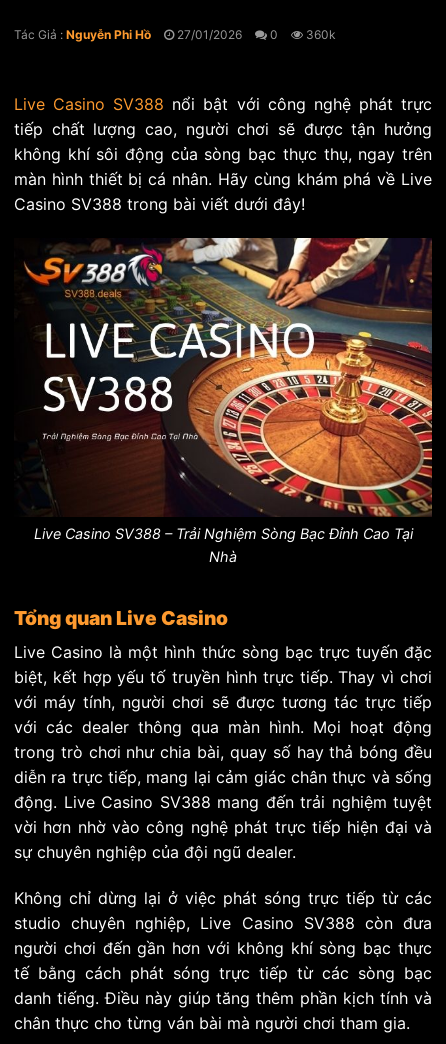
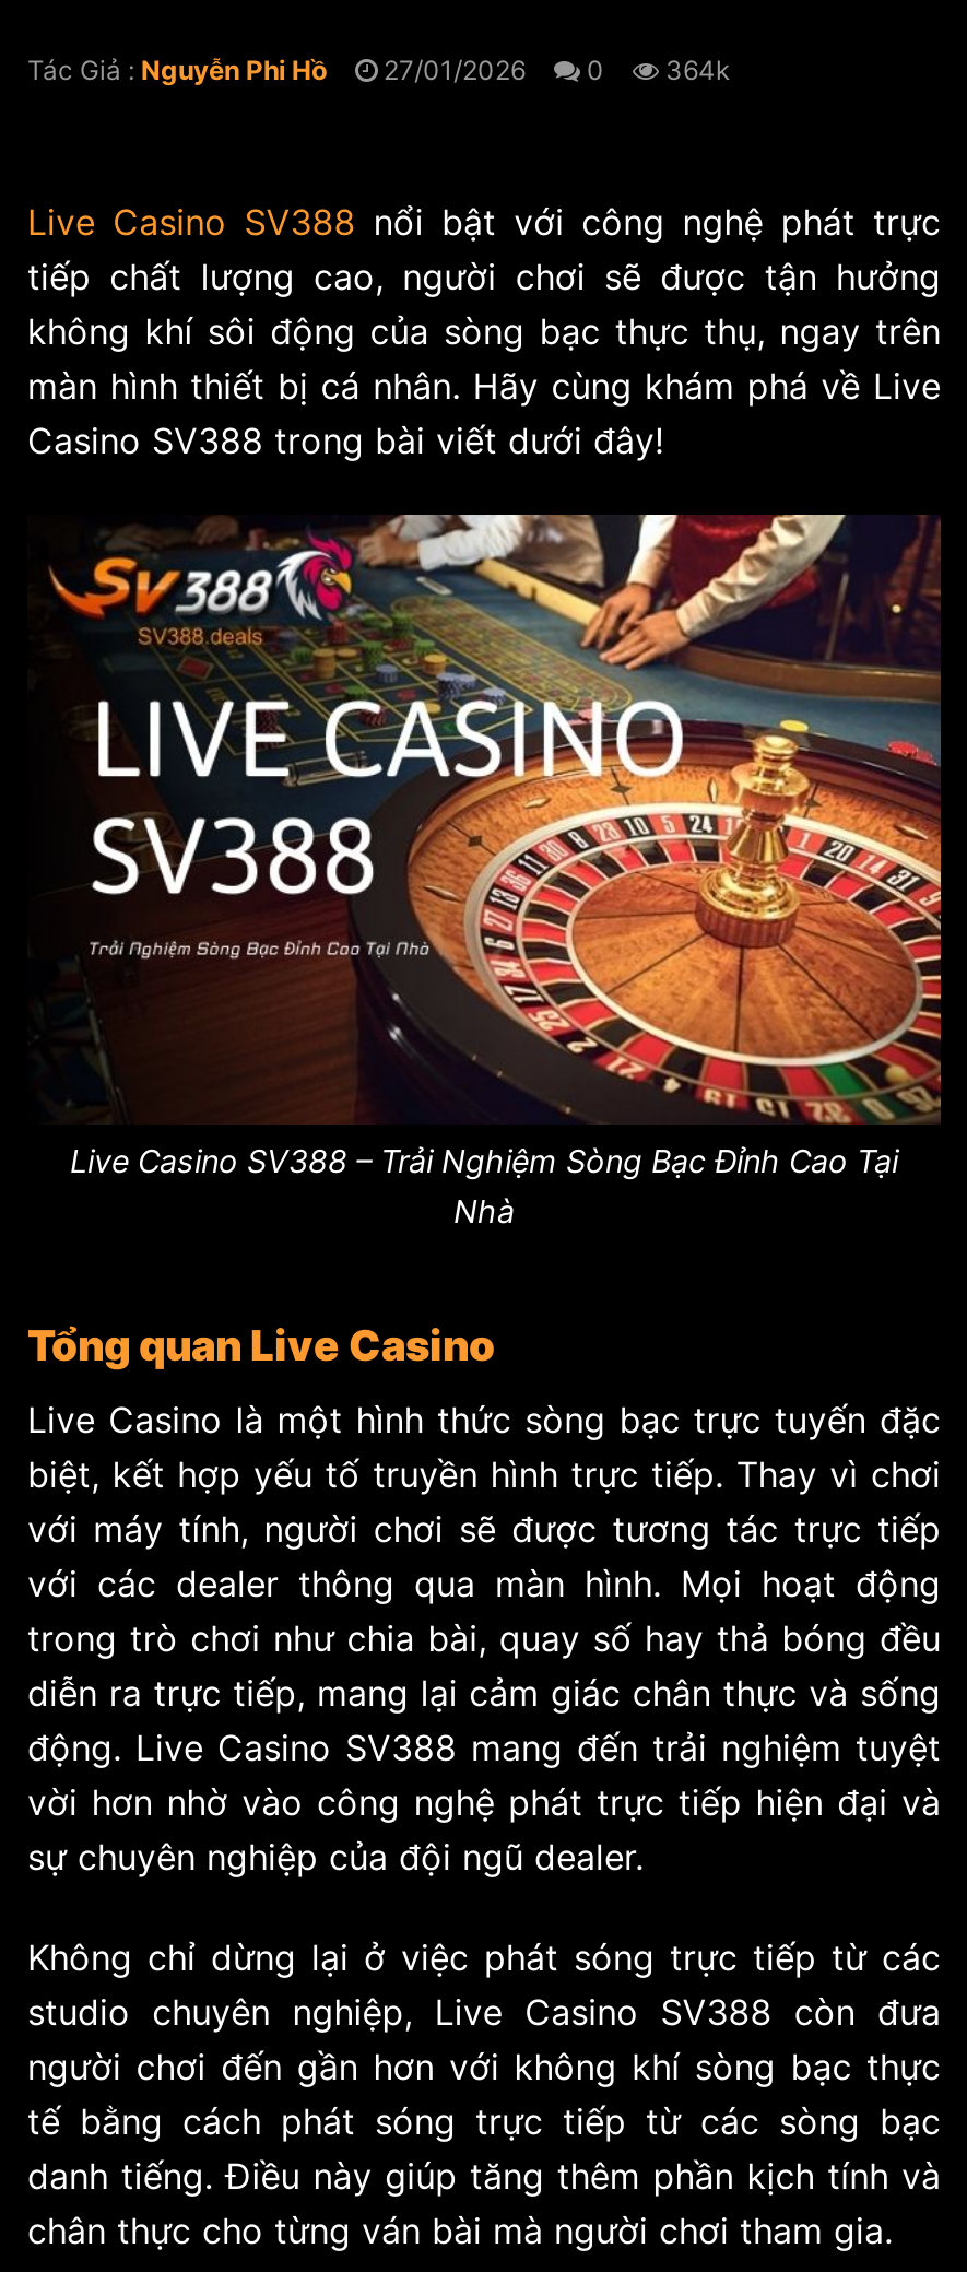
- Tác Giả : Nguyễn Phi Hồ 27/01/2026 0 360k
+ Tác Giả : Nguyễn Phi Hồ 27/01/2026 0 364k
